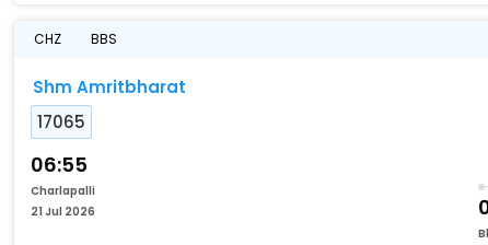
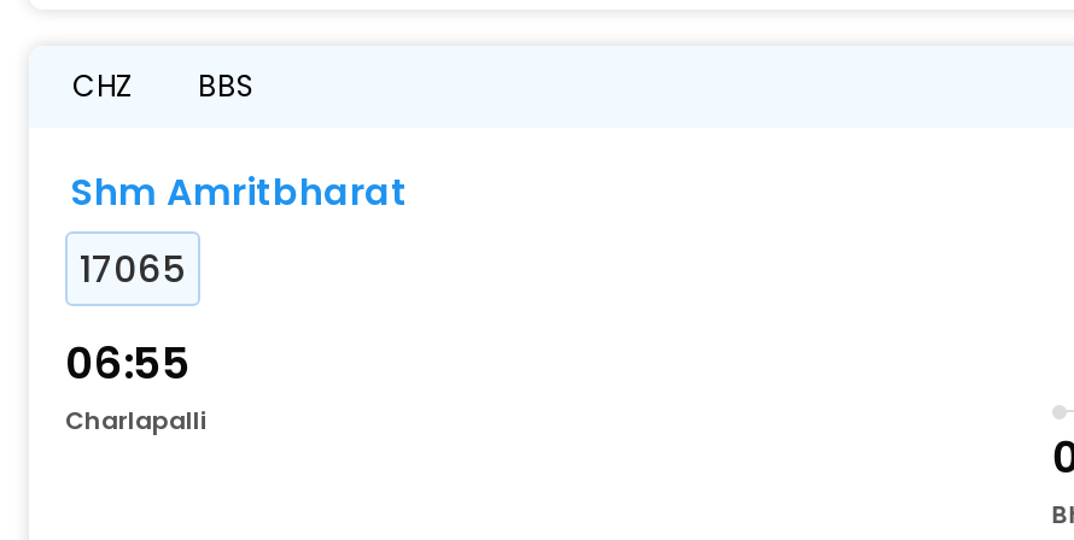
- 21 Jul 2026
